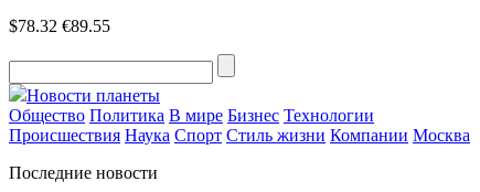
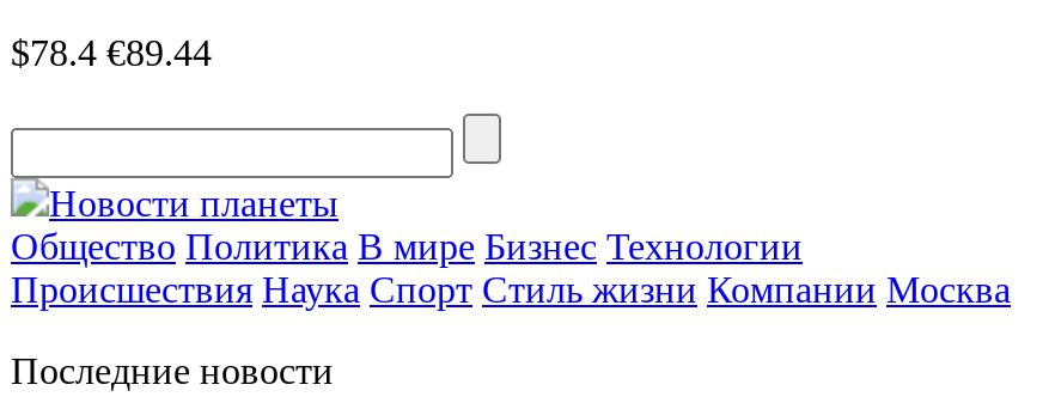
- $78.32 €89.55
+ $78.4 €89.44
